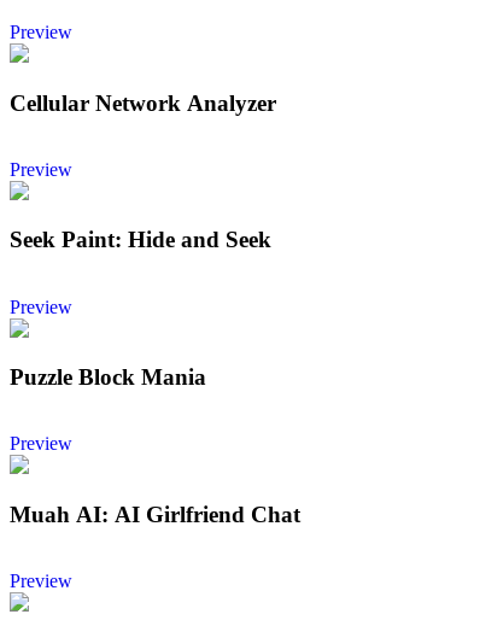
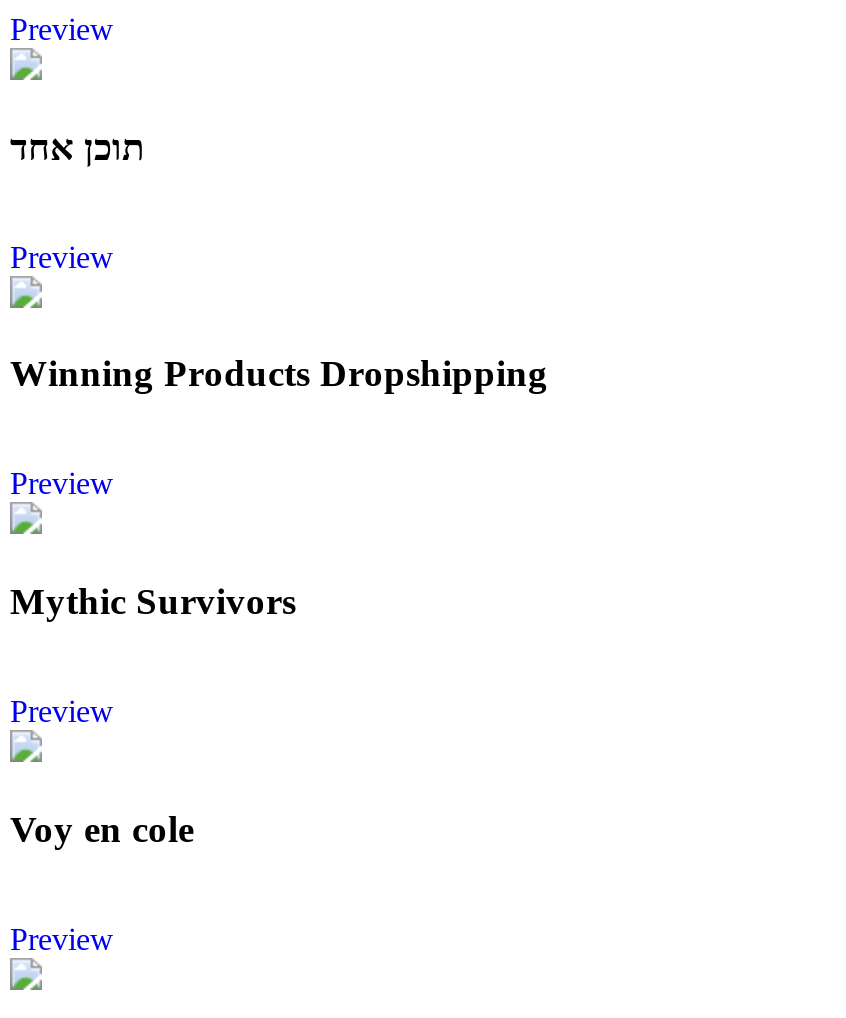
- Cellular Network Analyzer
+ תוכן אחד

- Seek Paint: Hide and Seek
+ Winning Products Dropshipping

- Puzzle Block Mania
+ Mythic Survivors

- Muah AI: AI Girlfriend Chat
+ Voy en cole
